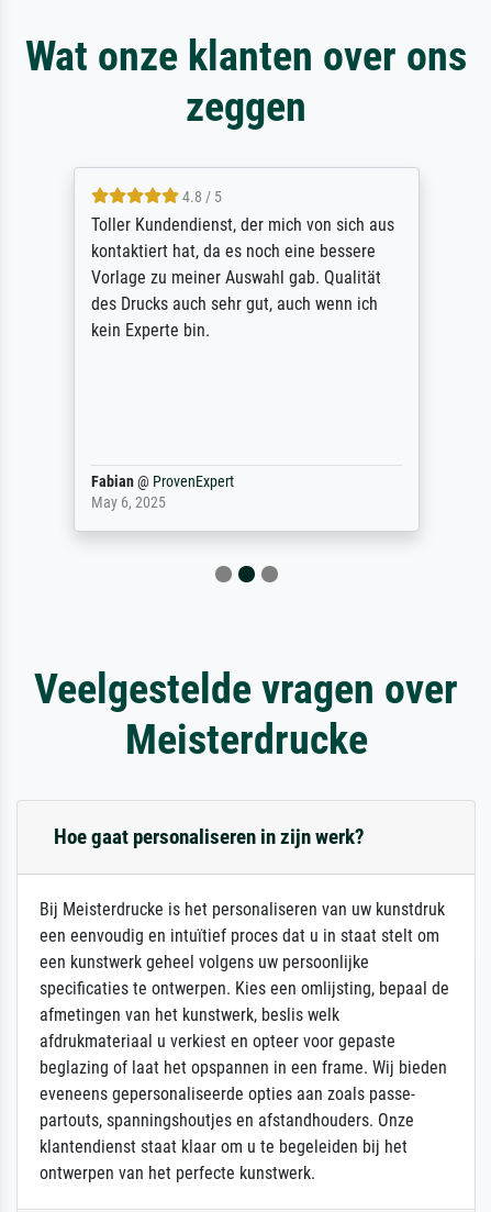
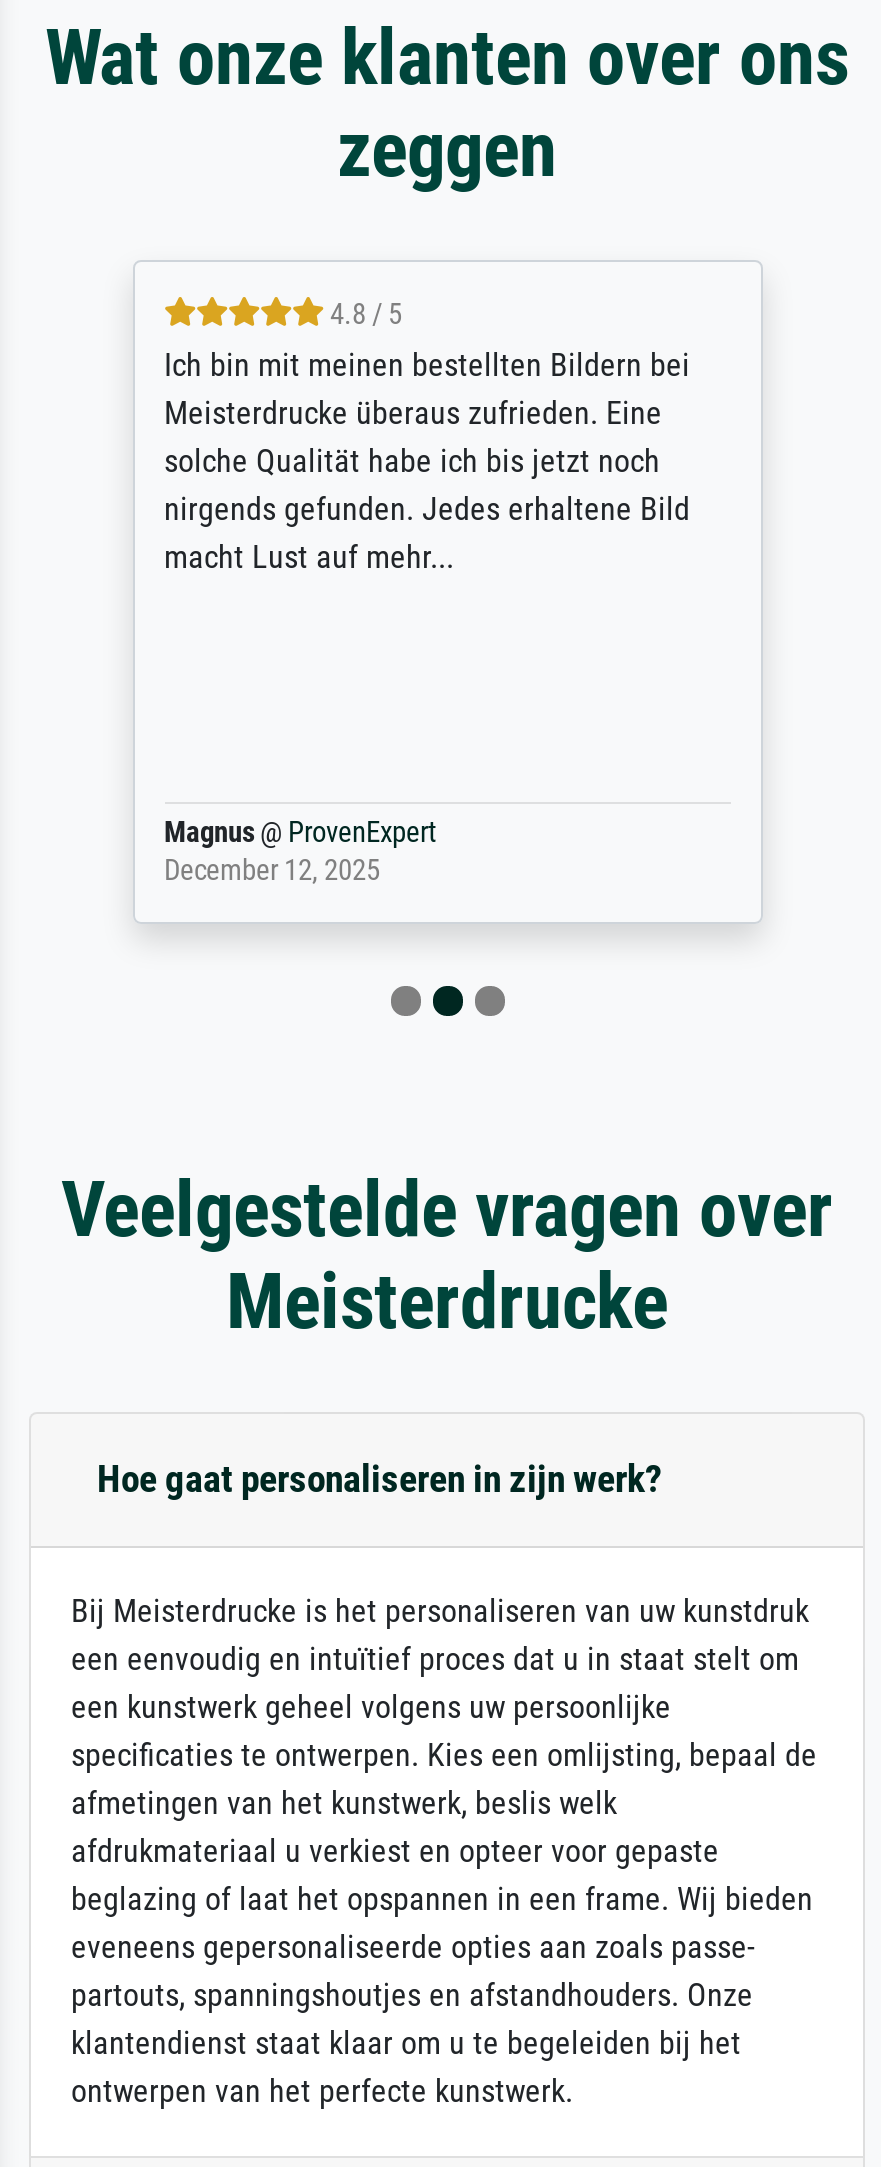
- Toller Kundendienst, der mich von sich aus
- kontaktiert hat, da es noch eine bessere
- Vorlage zu meiner Auswahl gab. Qualität
- des Drucks auch sehr gut, auch wenn ich
- kein Experte bin.
+ Ich bin mit meinen bestellten Bildern bei
+ Meisterdrucke überaus zufrieden. Eine
+ solche Qualität habe ich bis jetzt noch
+ nirgends gefunden. Jedes erhaltene Bild
+ macht Lust auf mehr...

- Fabian @ ProvenExpert
- May 6, 2025
+ Magnus @ ProvenExpert
+ December 12, 2025
